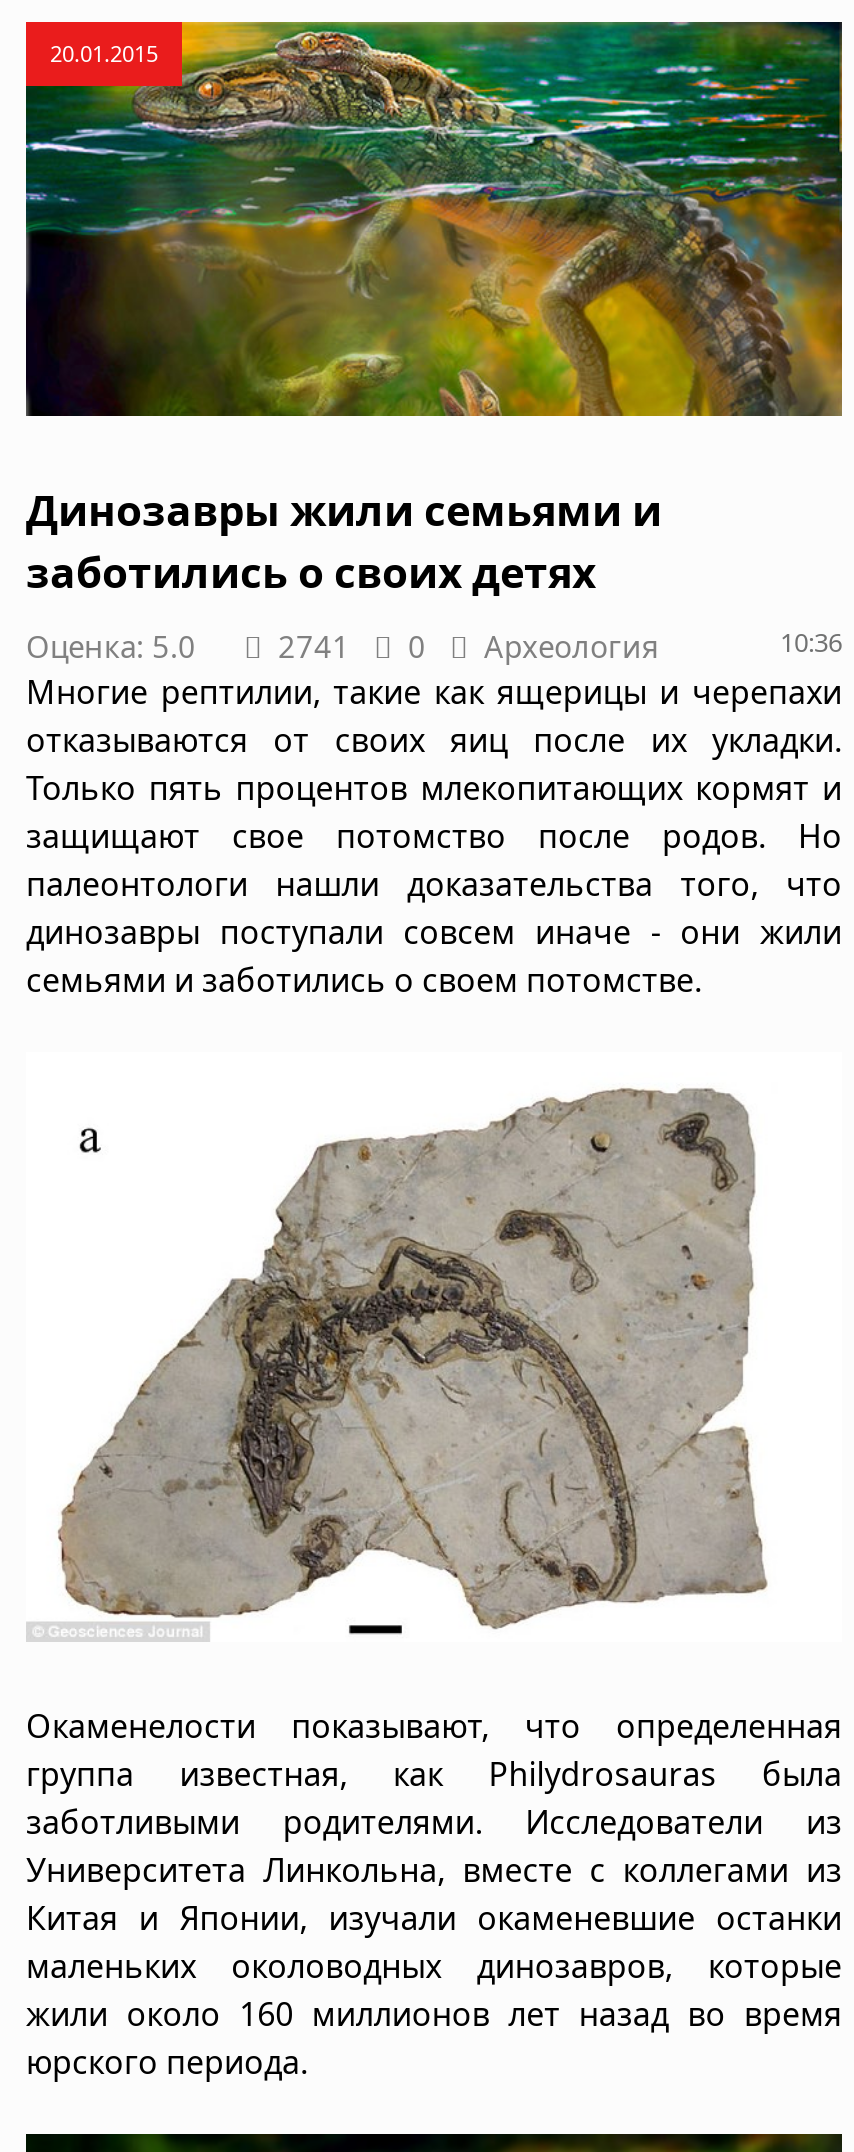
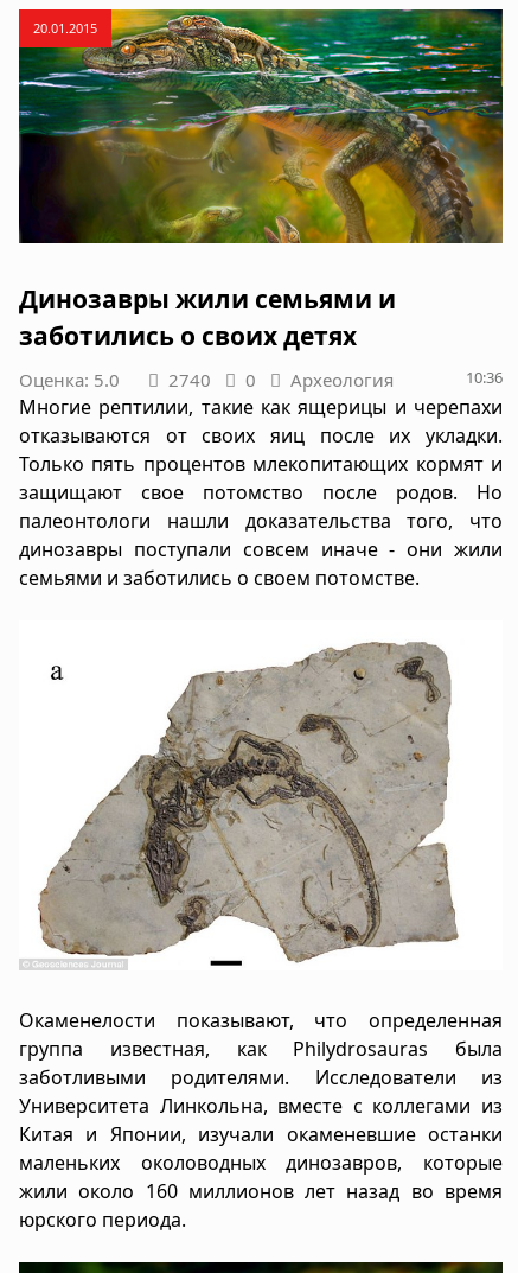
- Оценка: 5.0 2741 0 Археология
+ Оценка: 5.0 2740 0 Археология
